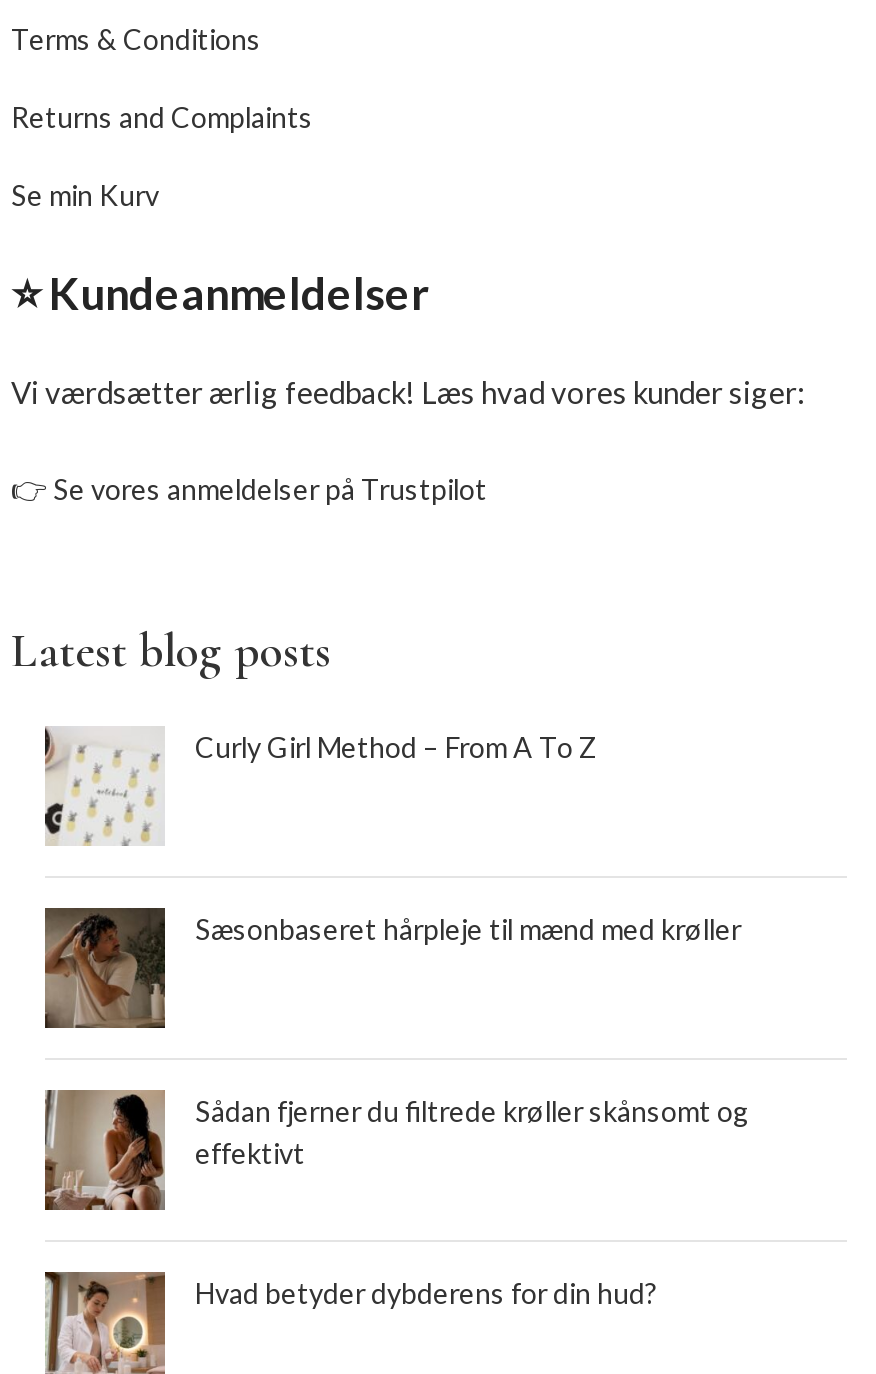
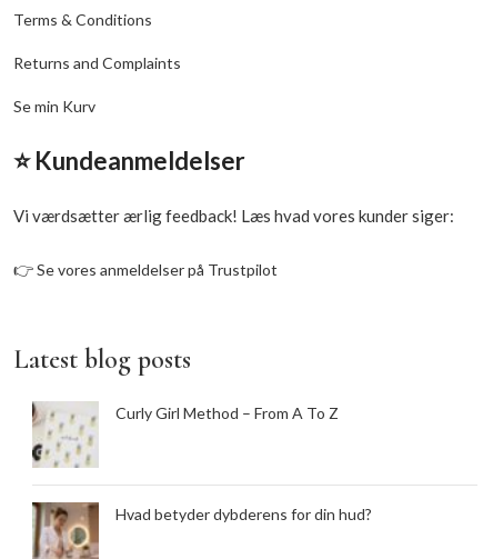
- [image]
- Sæsonbaseret hårpleje til mænd med krøller

- [image]
- Sådan fjerner du filtrede krøller skånsomt og
- effektivt
